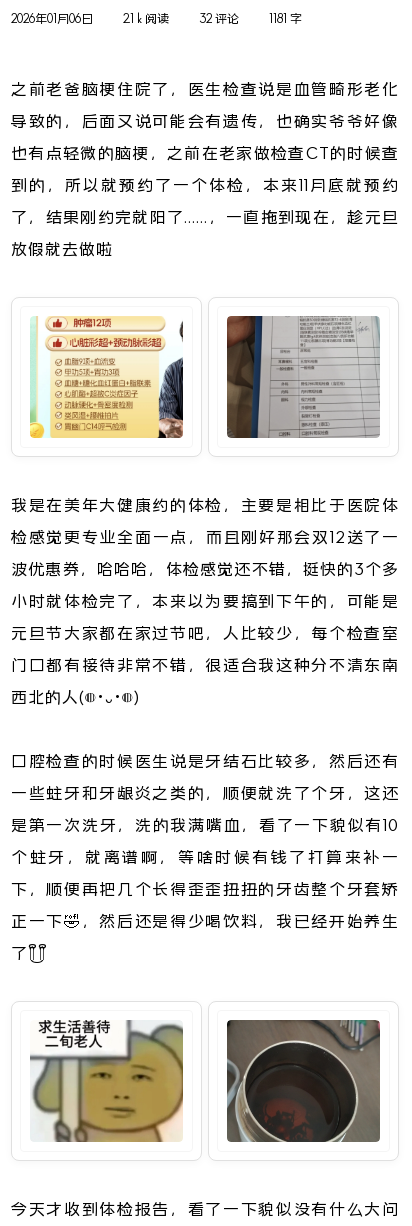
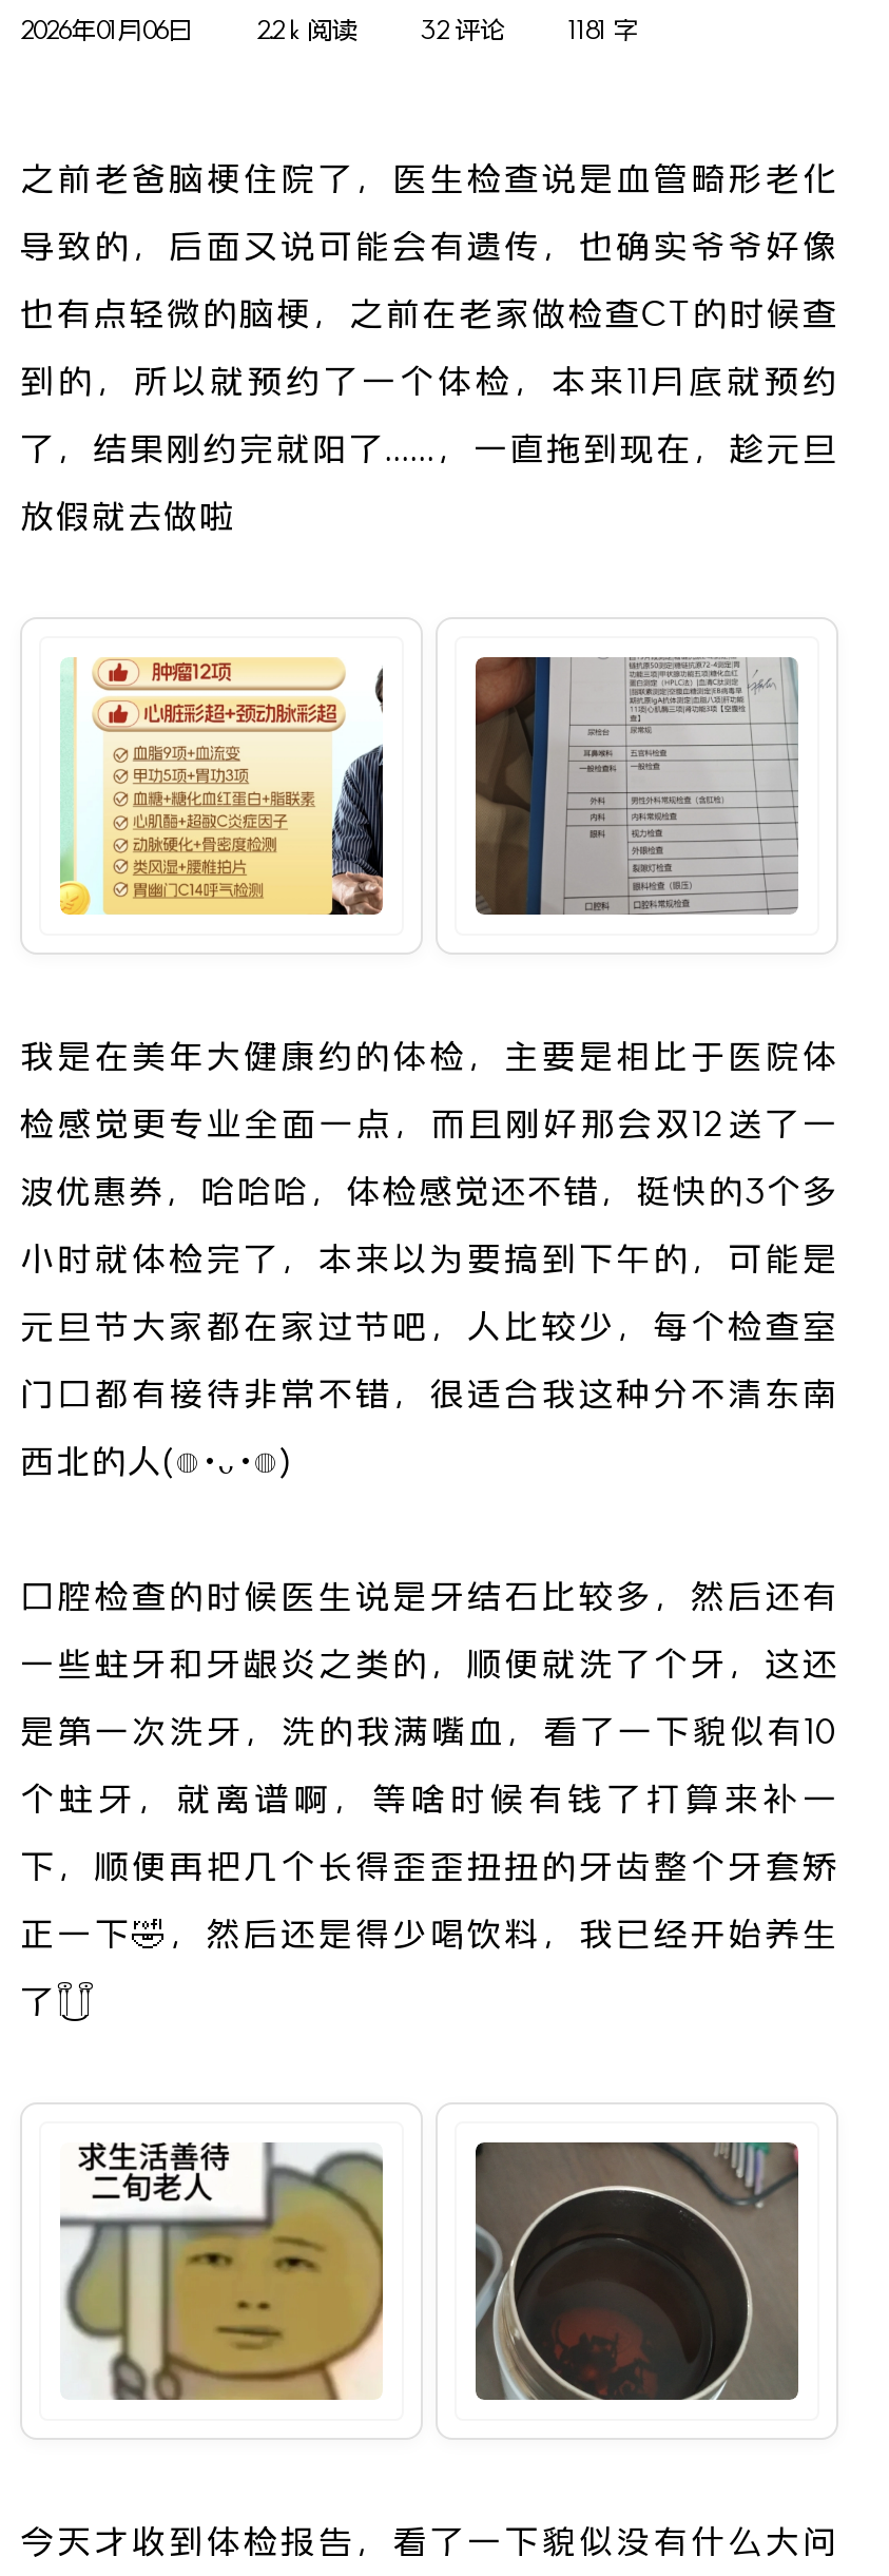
- 2.1 k 阅读
+ 2.2 k 阅读
